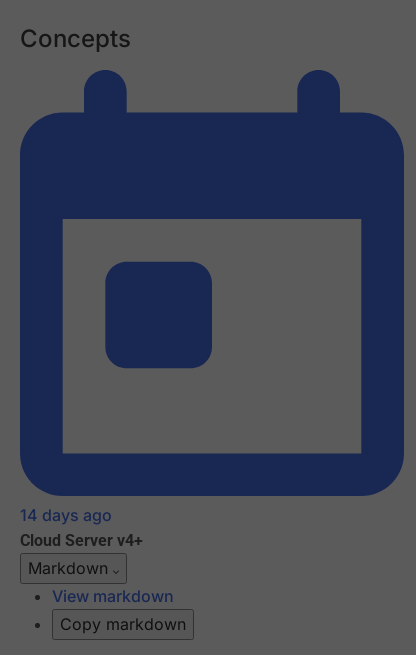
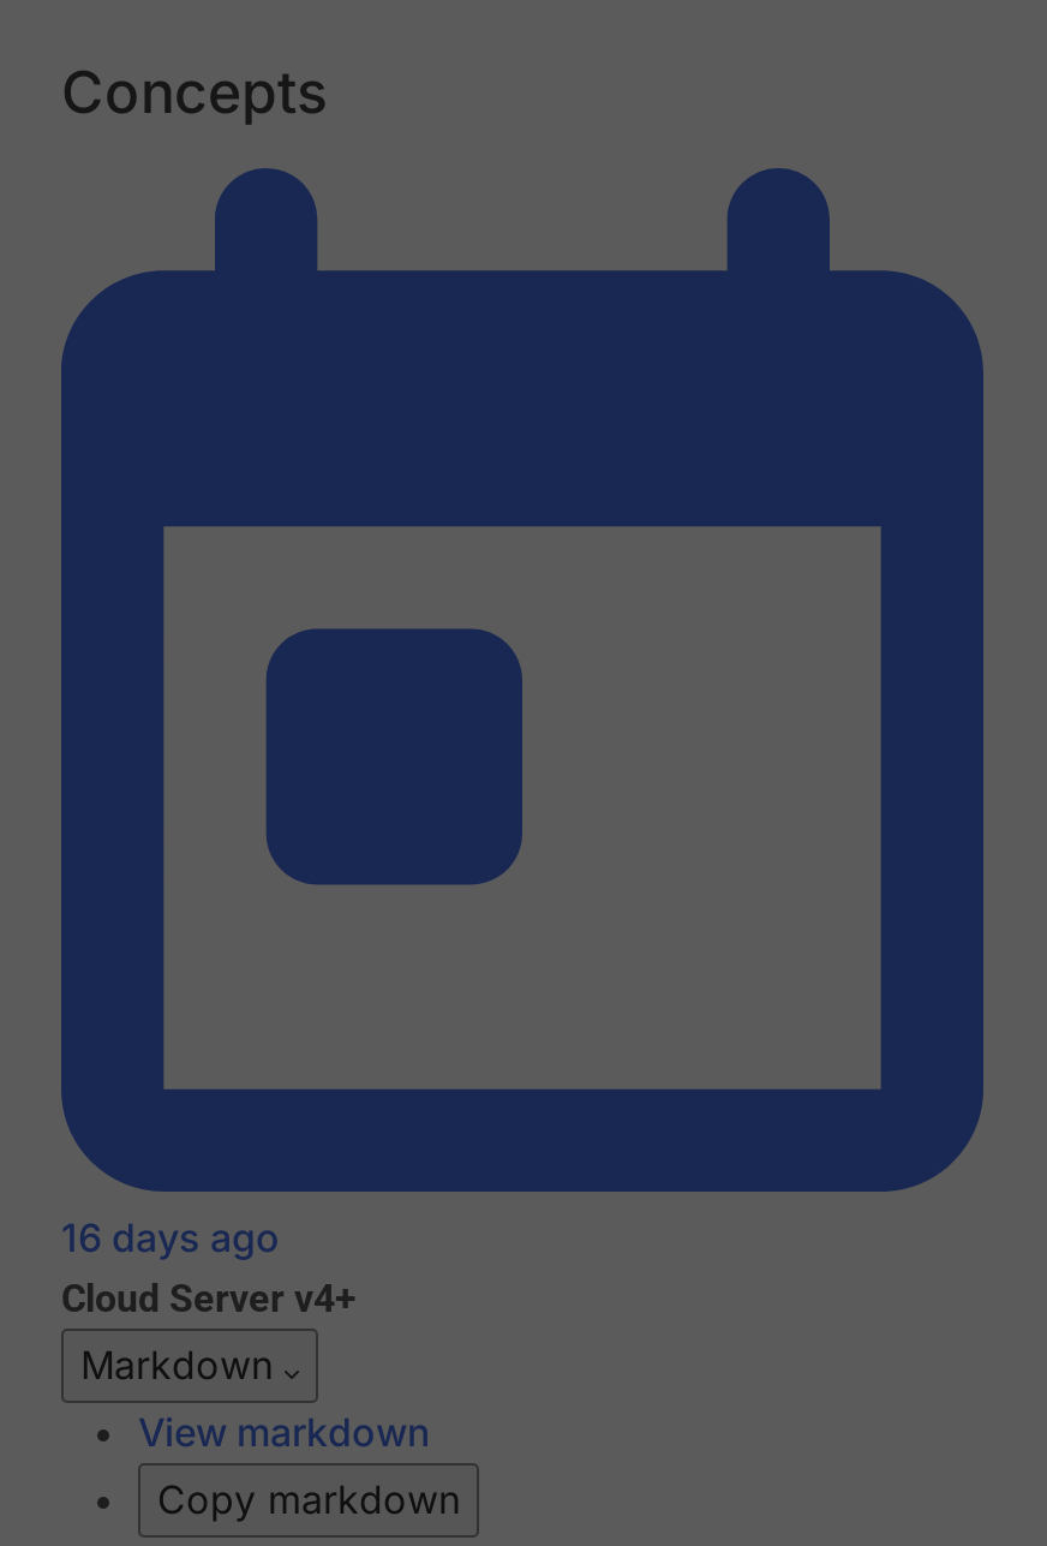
- 14 days ago
+ 16 days ago
